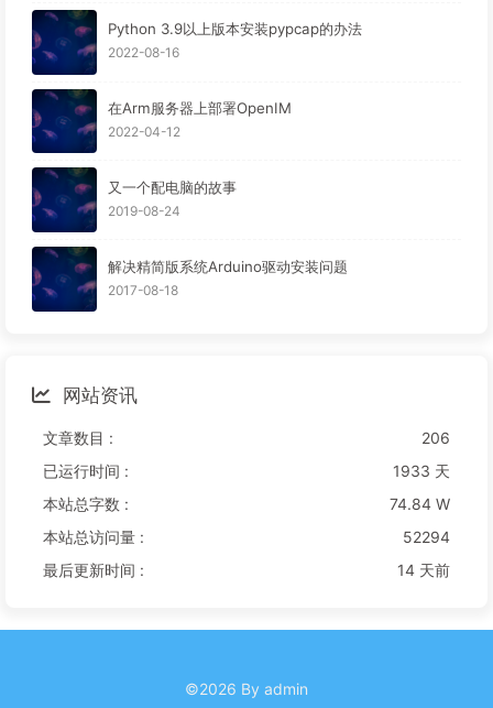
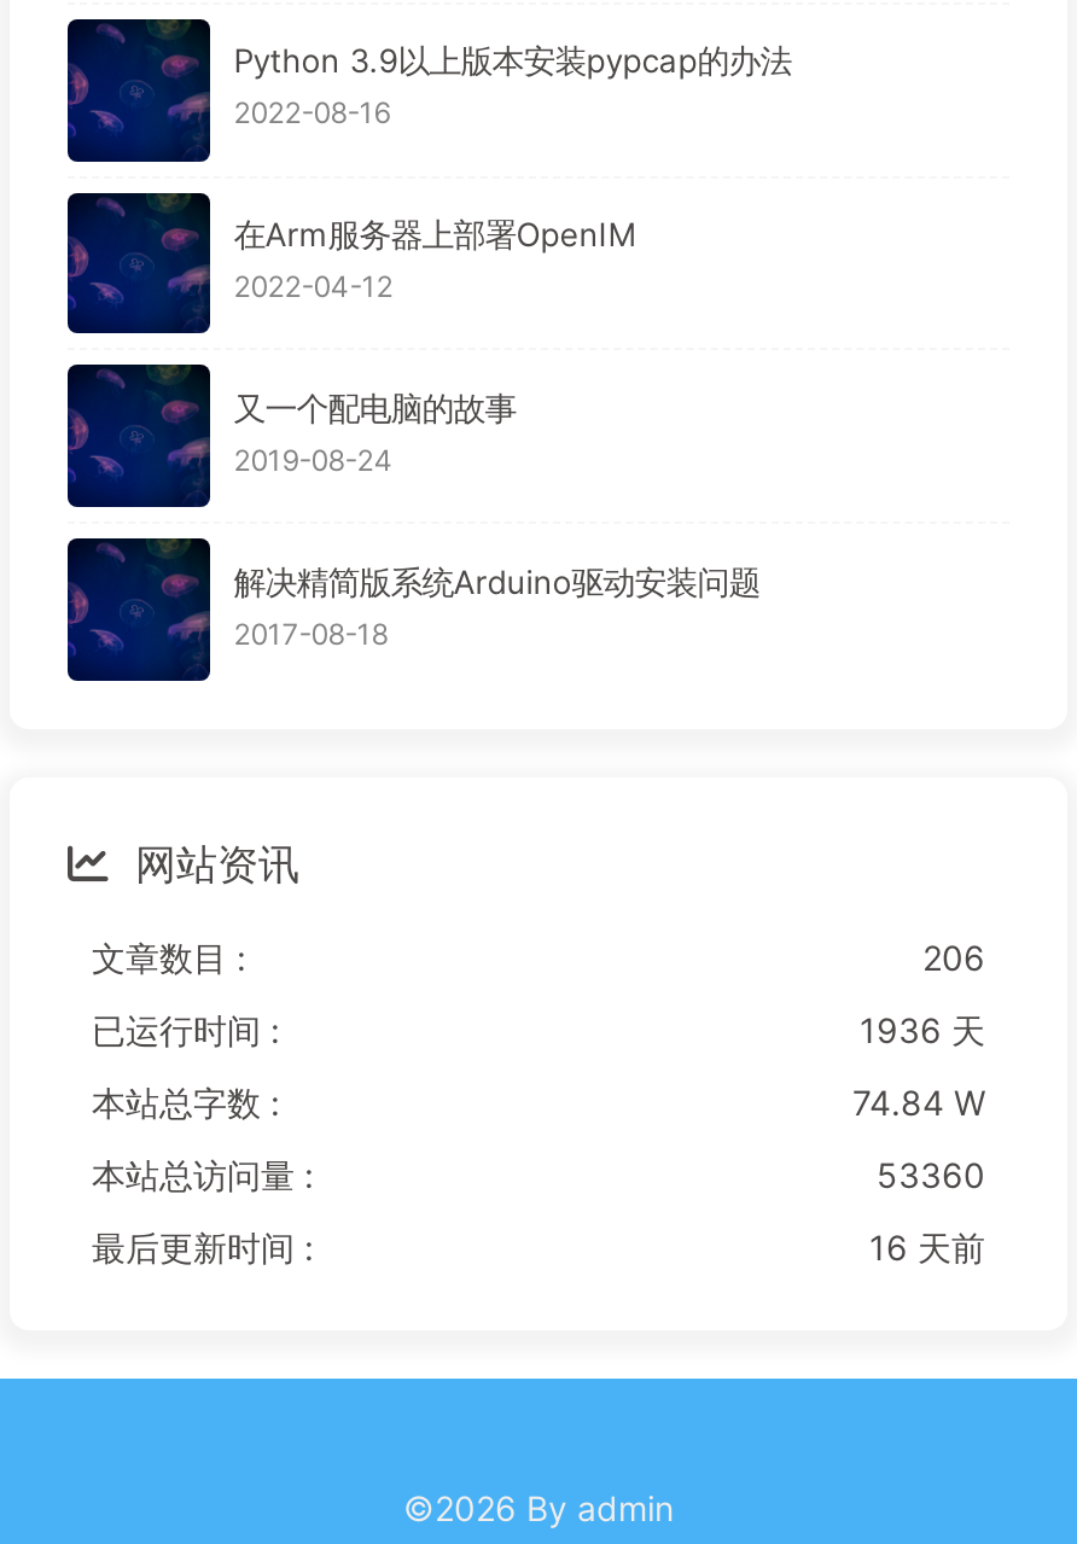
- 1933 天
+ 1936 天

- 52294
+ 53360

- 14 天前
+ 16 天前
